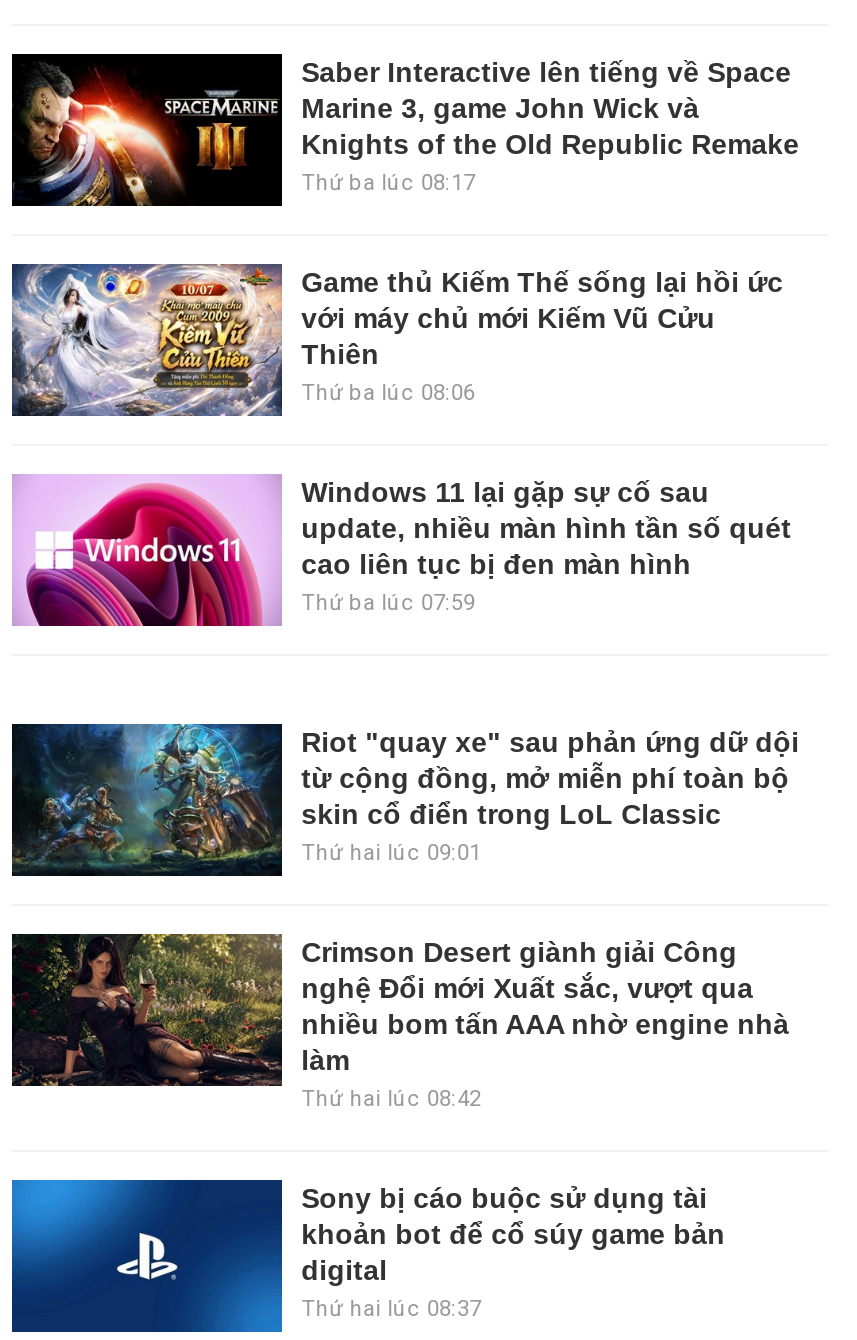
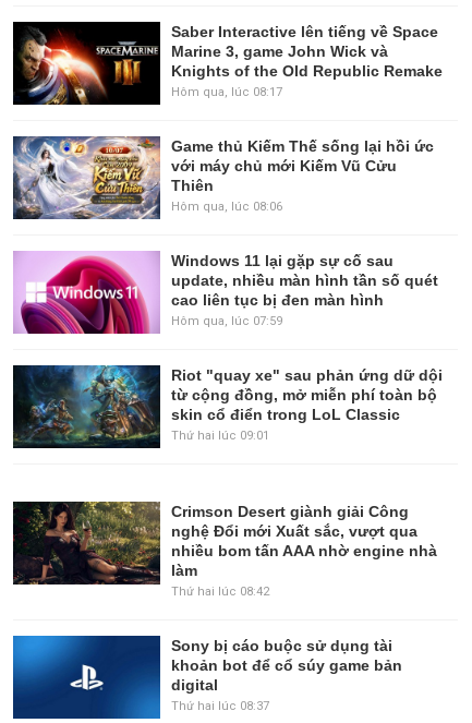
- Thứ ba lúc 08:17
+ Hôm qua, lúc 08:17

- Thứ ba lúc 08:06
+ Hôm qua, lúc 08:06

- Thứ ba lúc 07:59
+ Hôm qua, lúc 07:59

moved up: [image] | Riot "quay xe" sau phản ứng dữ dội | từ cộng đồng, mở miễn phí toàn bộ | skin cổ điển trong LoL Classic | Thứ hai lúc 09:01
